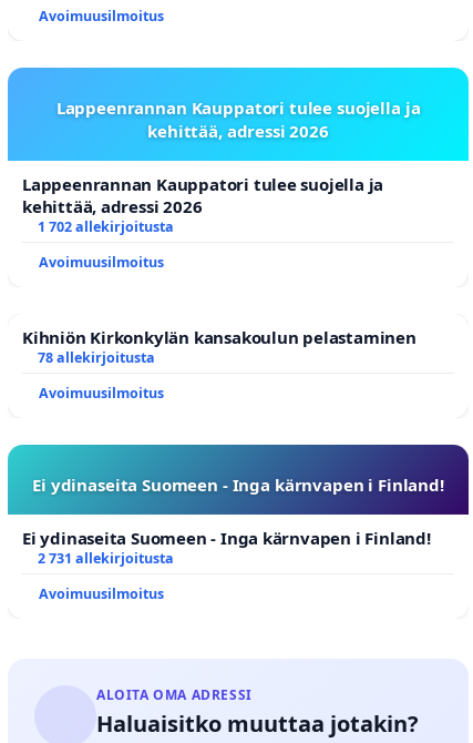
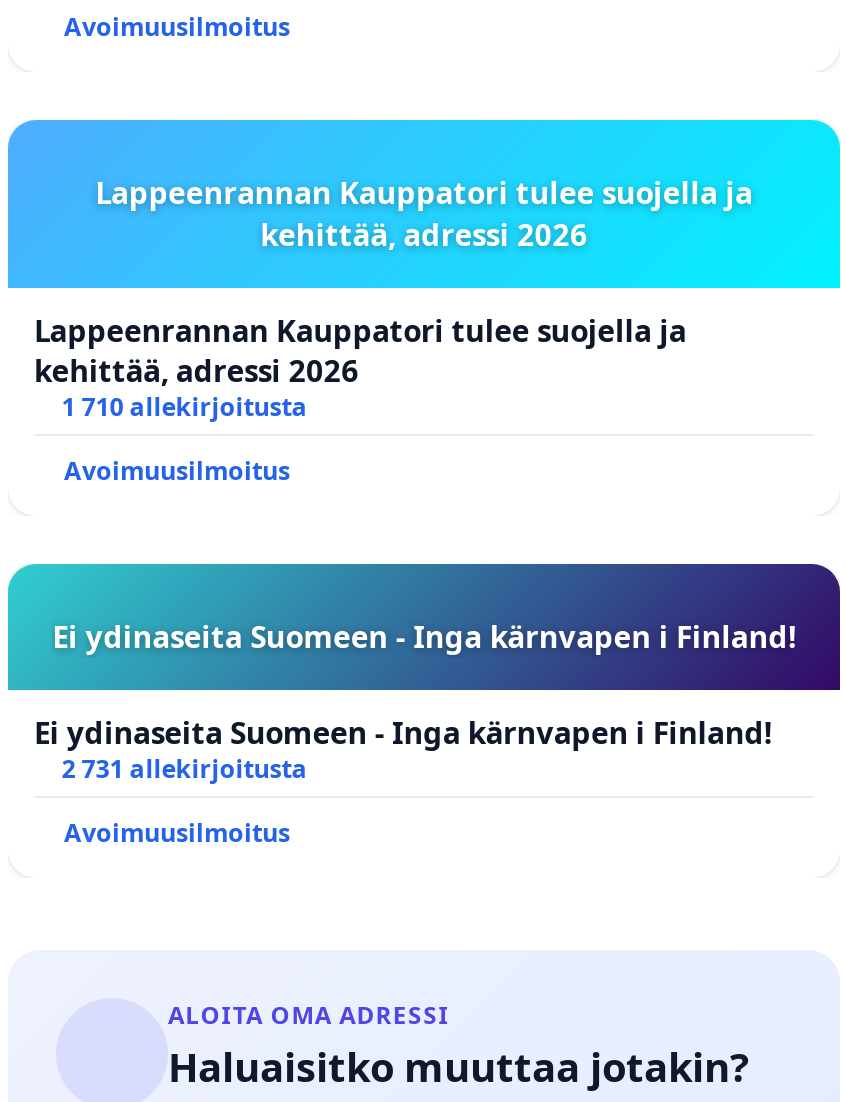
- 1 702 allekirjoitusta
- Avoimuusilmoitus
- Kihniön Kirkonkylän kansakoulun pelastaminen
- 78 allekirjoitusta
+ 1 710 allekirjoitusta
